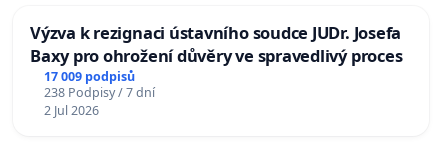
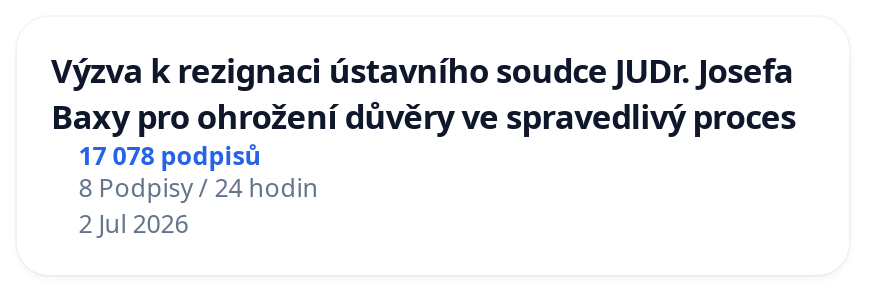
- 17 009 podpisů
+ 17 078 podpisů

- 238 Podpisy / 7 dní
+ 8 Podpisy / 24 hodin
